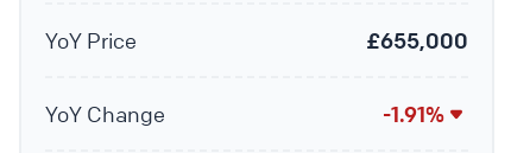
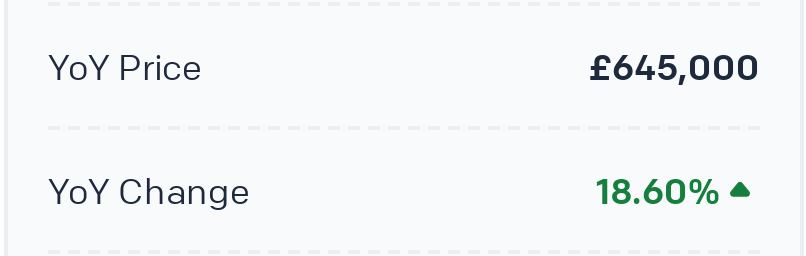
- £655,000
+ £645,000

- -1.91%
+ 18.60%
